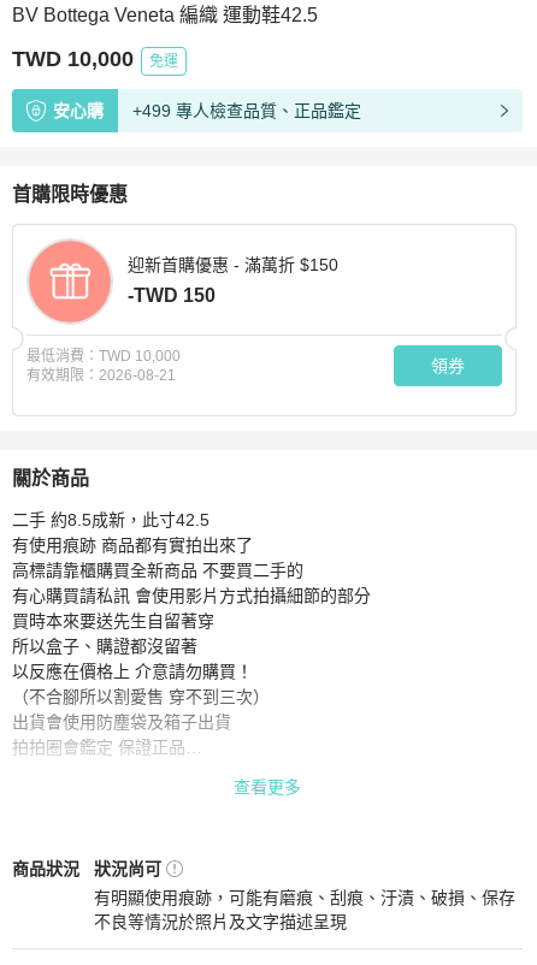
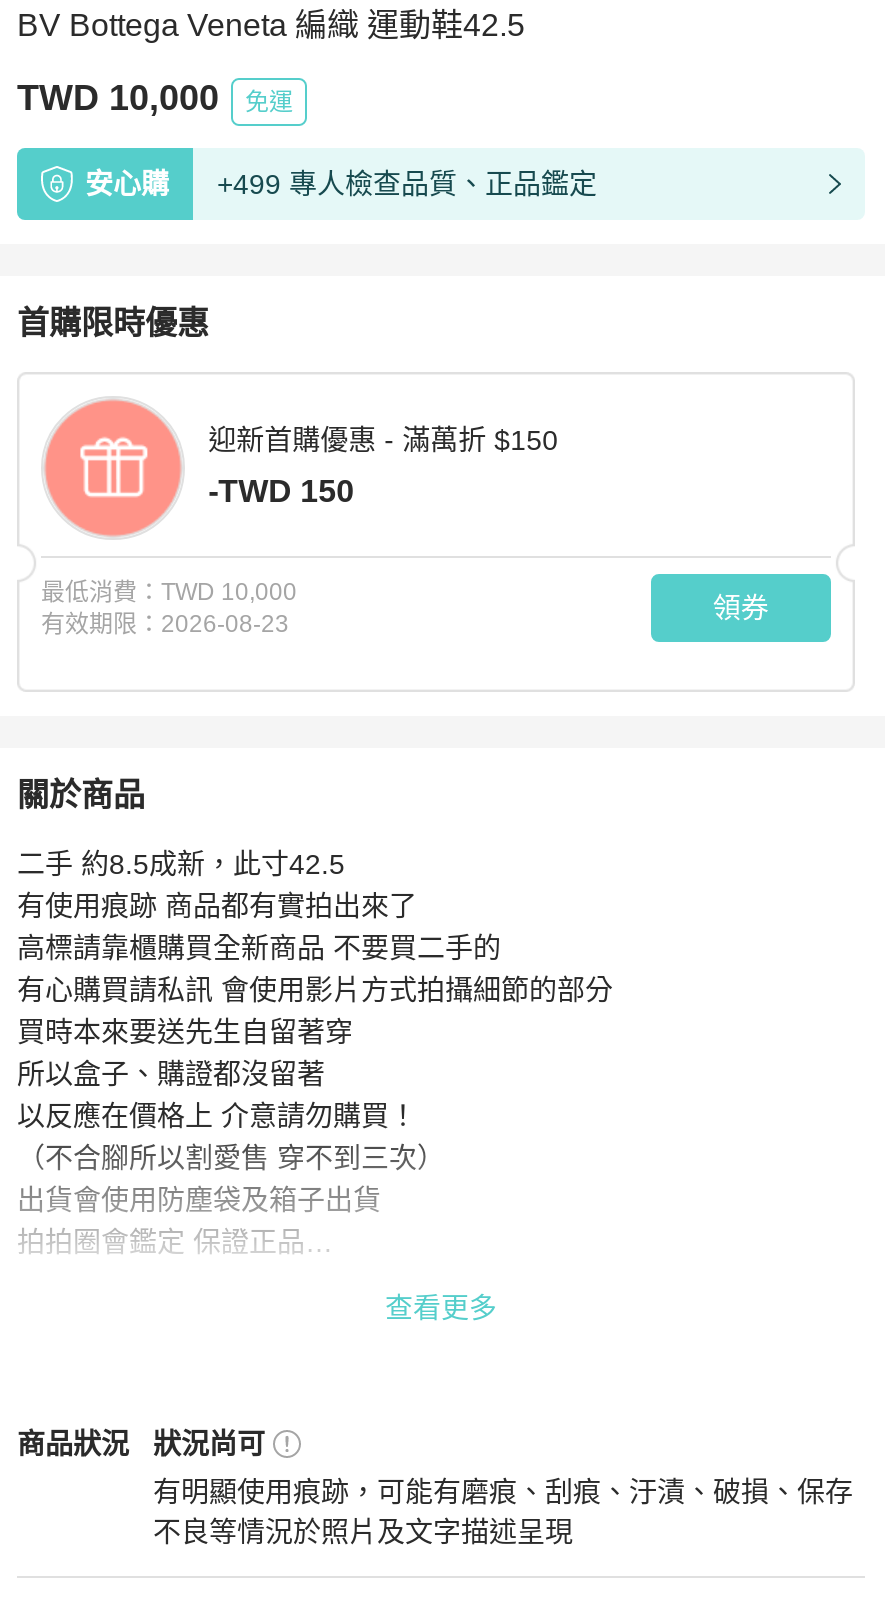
- 有效期限：2026-08-21
+ 有效期限：2026-08-23
